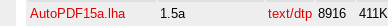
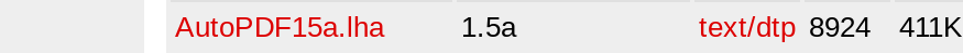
- text/dtp 8916 411K
+ text/dtp 8924 411K
